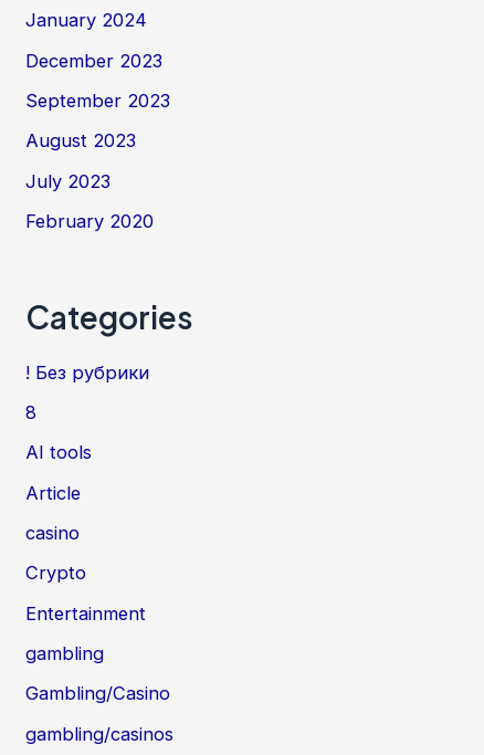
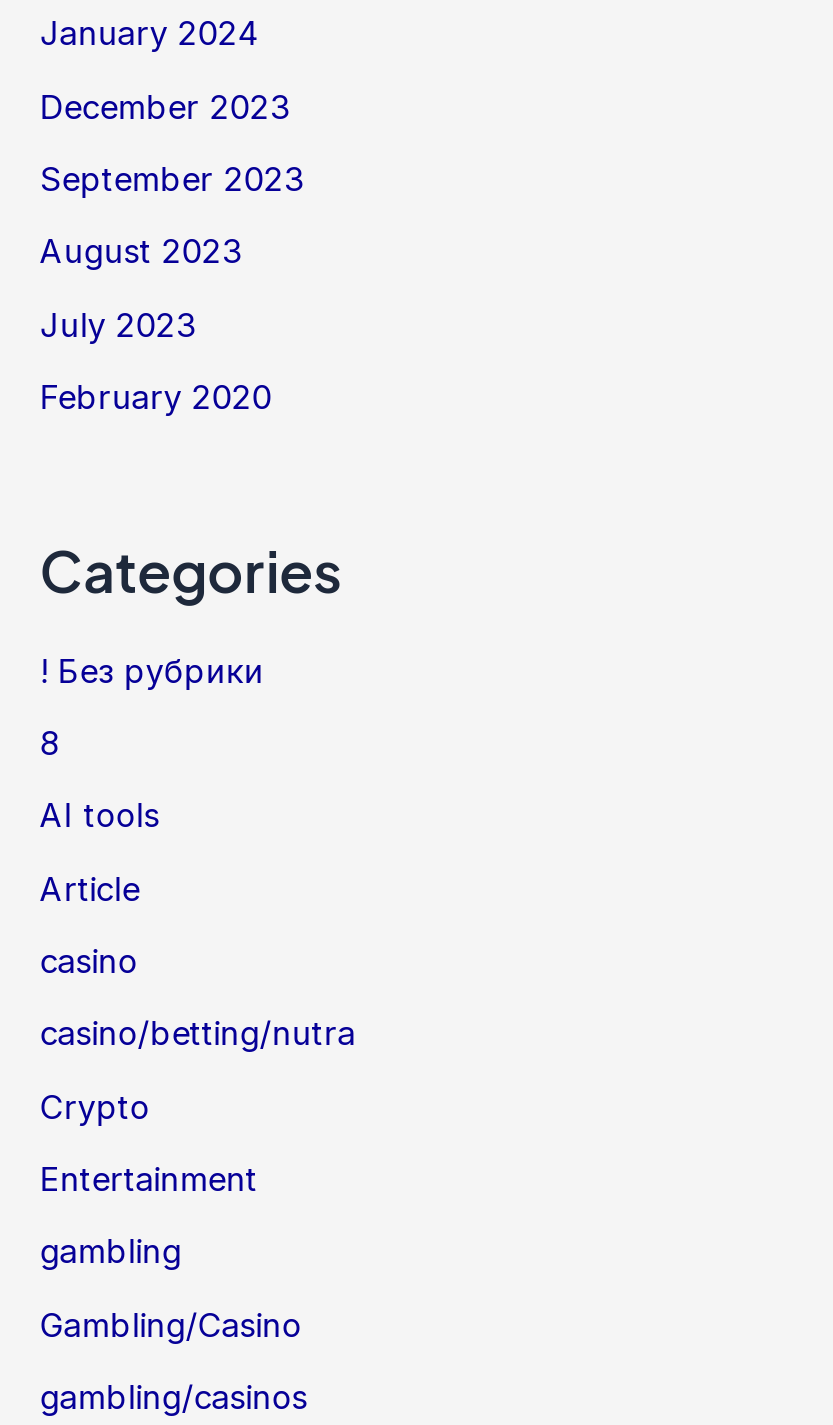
+ casino/betting/nutra
